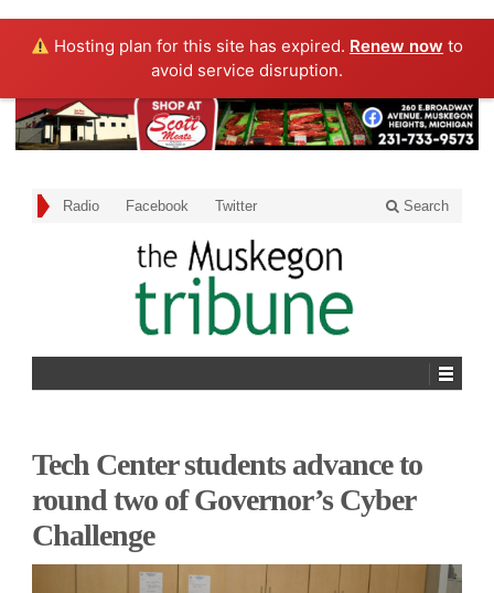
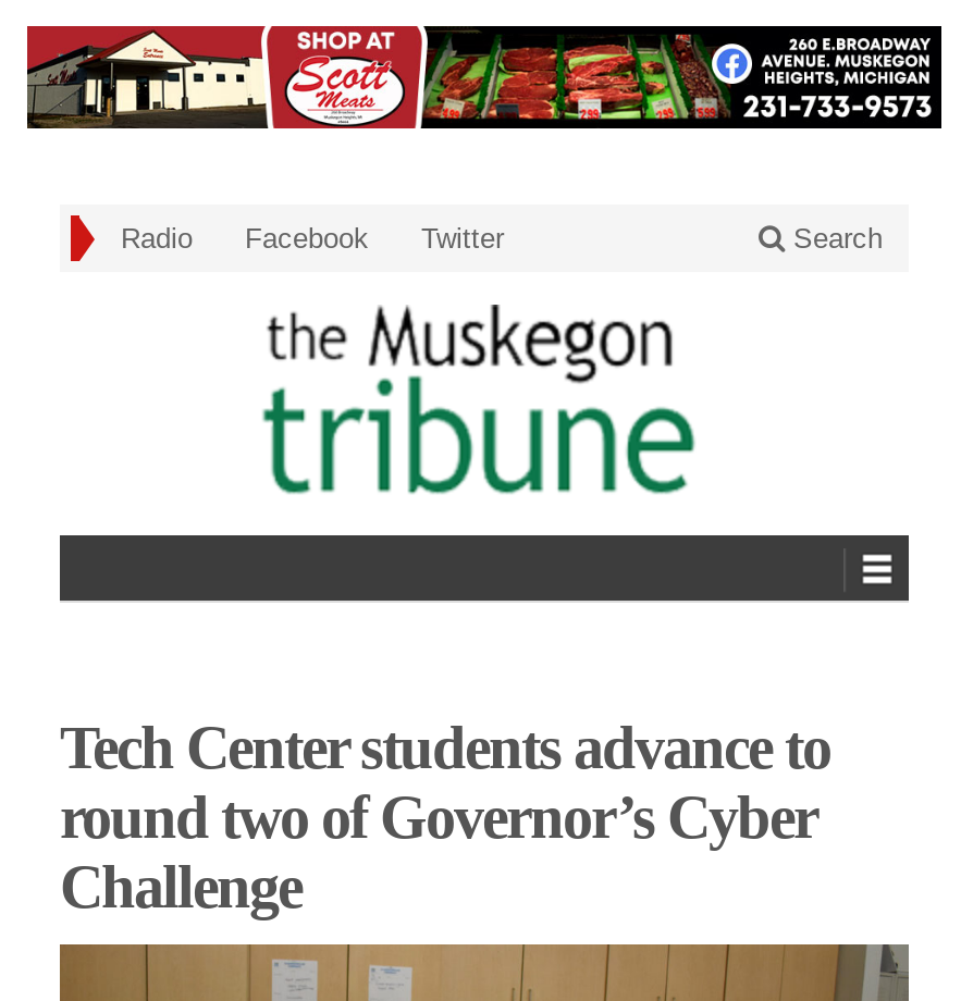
- [image]
- Hosting plan for this site has expired. Renew now to
- avoid service disruption.
